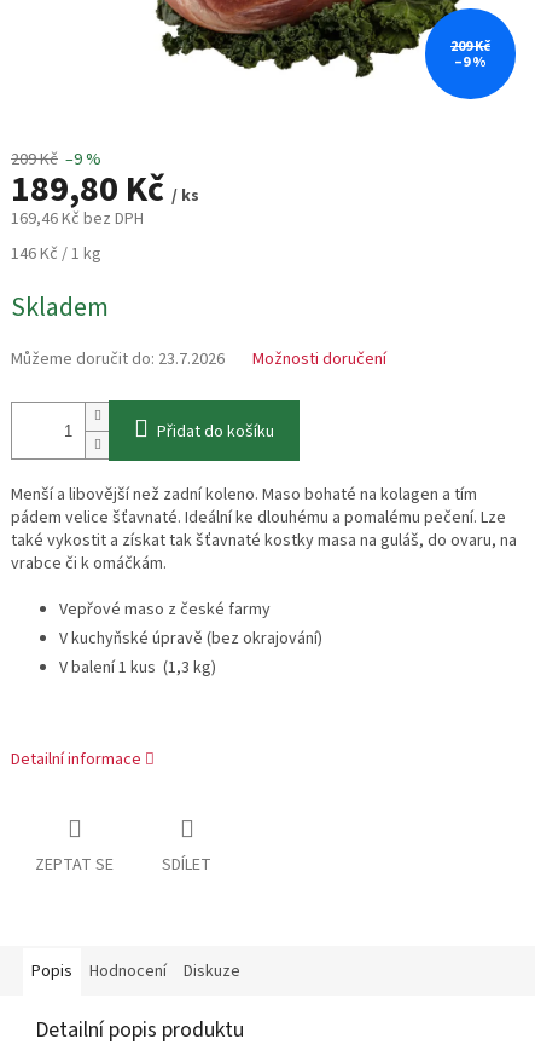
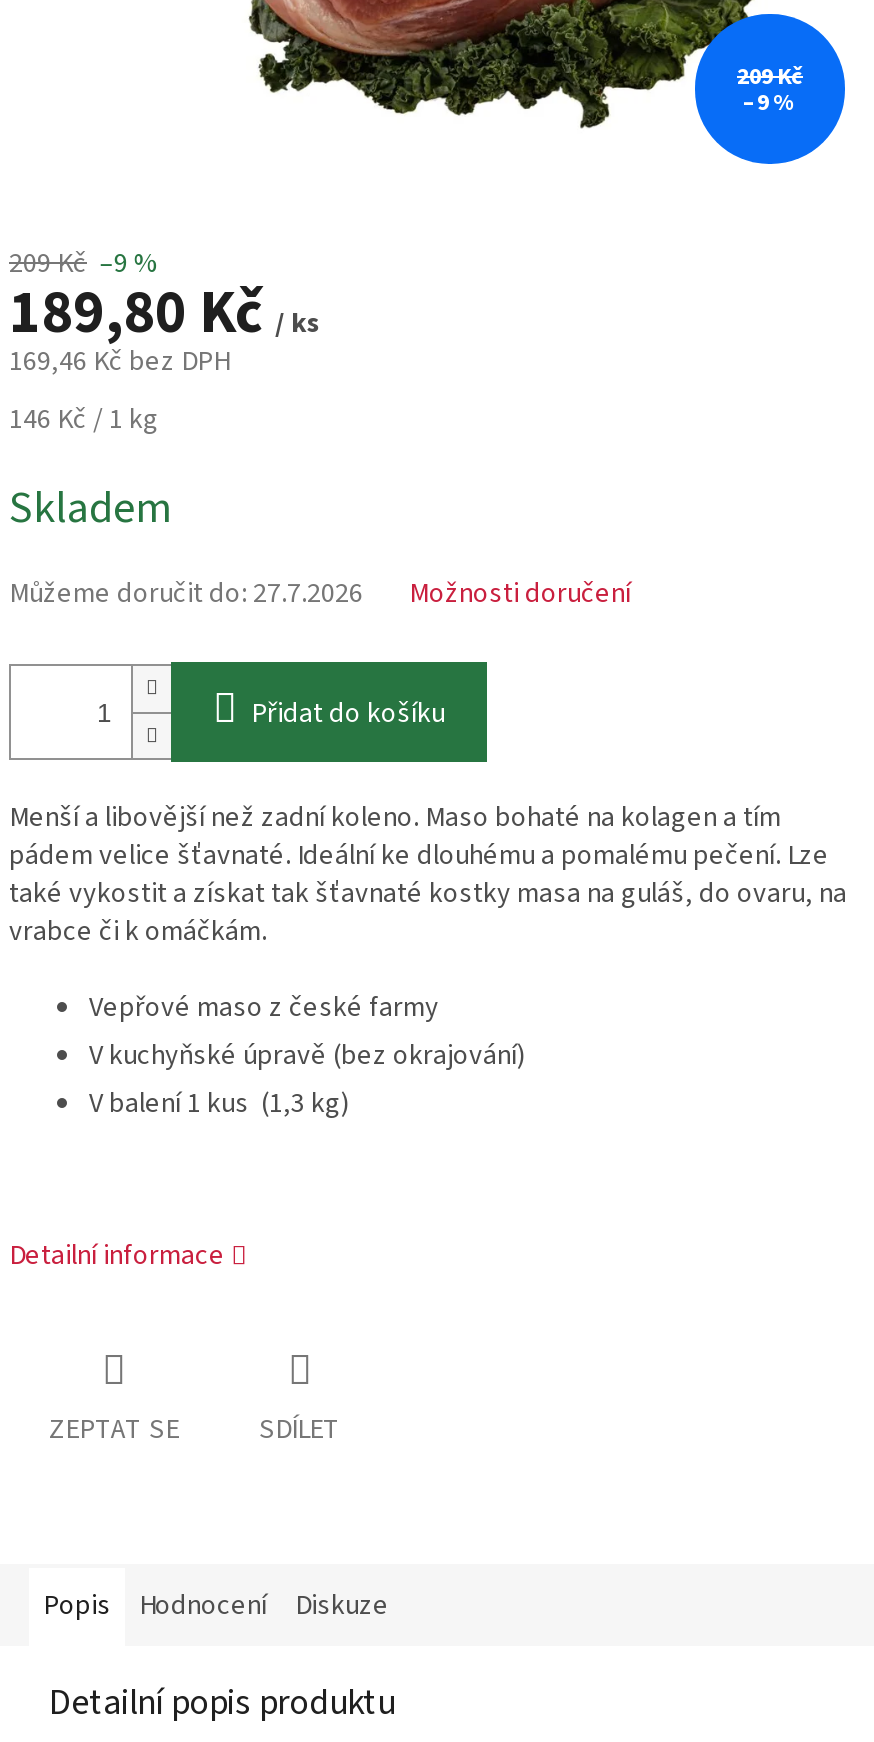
- Můžeme doručit do: 23.7.2026
+ Můžeme doručit do: 27.7.2026
